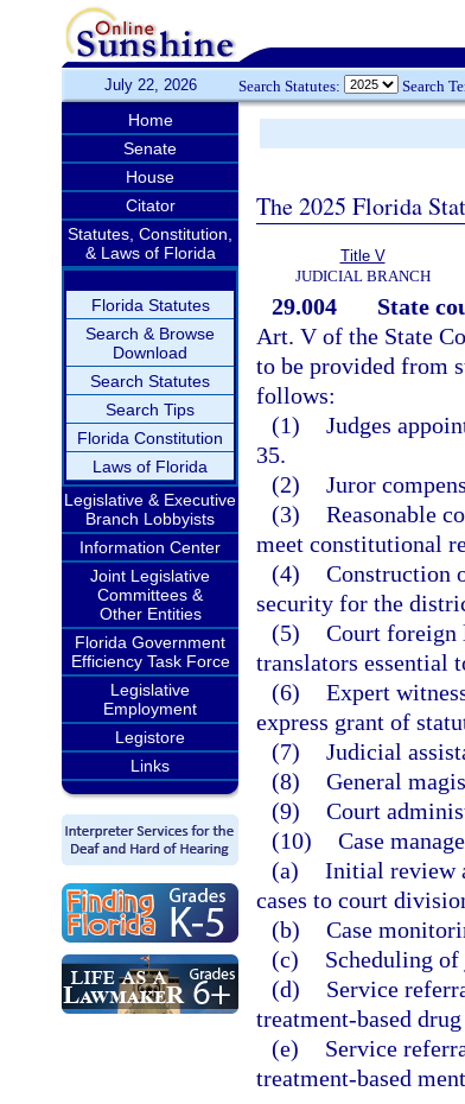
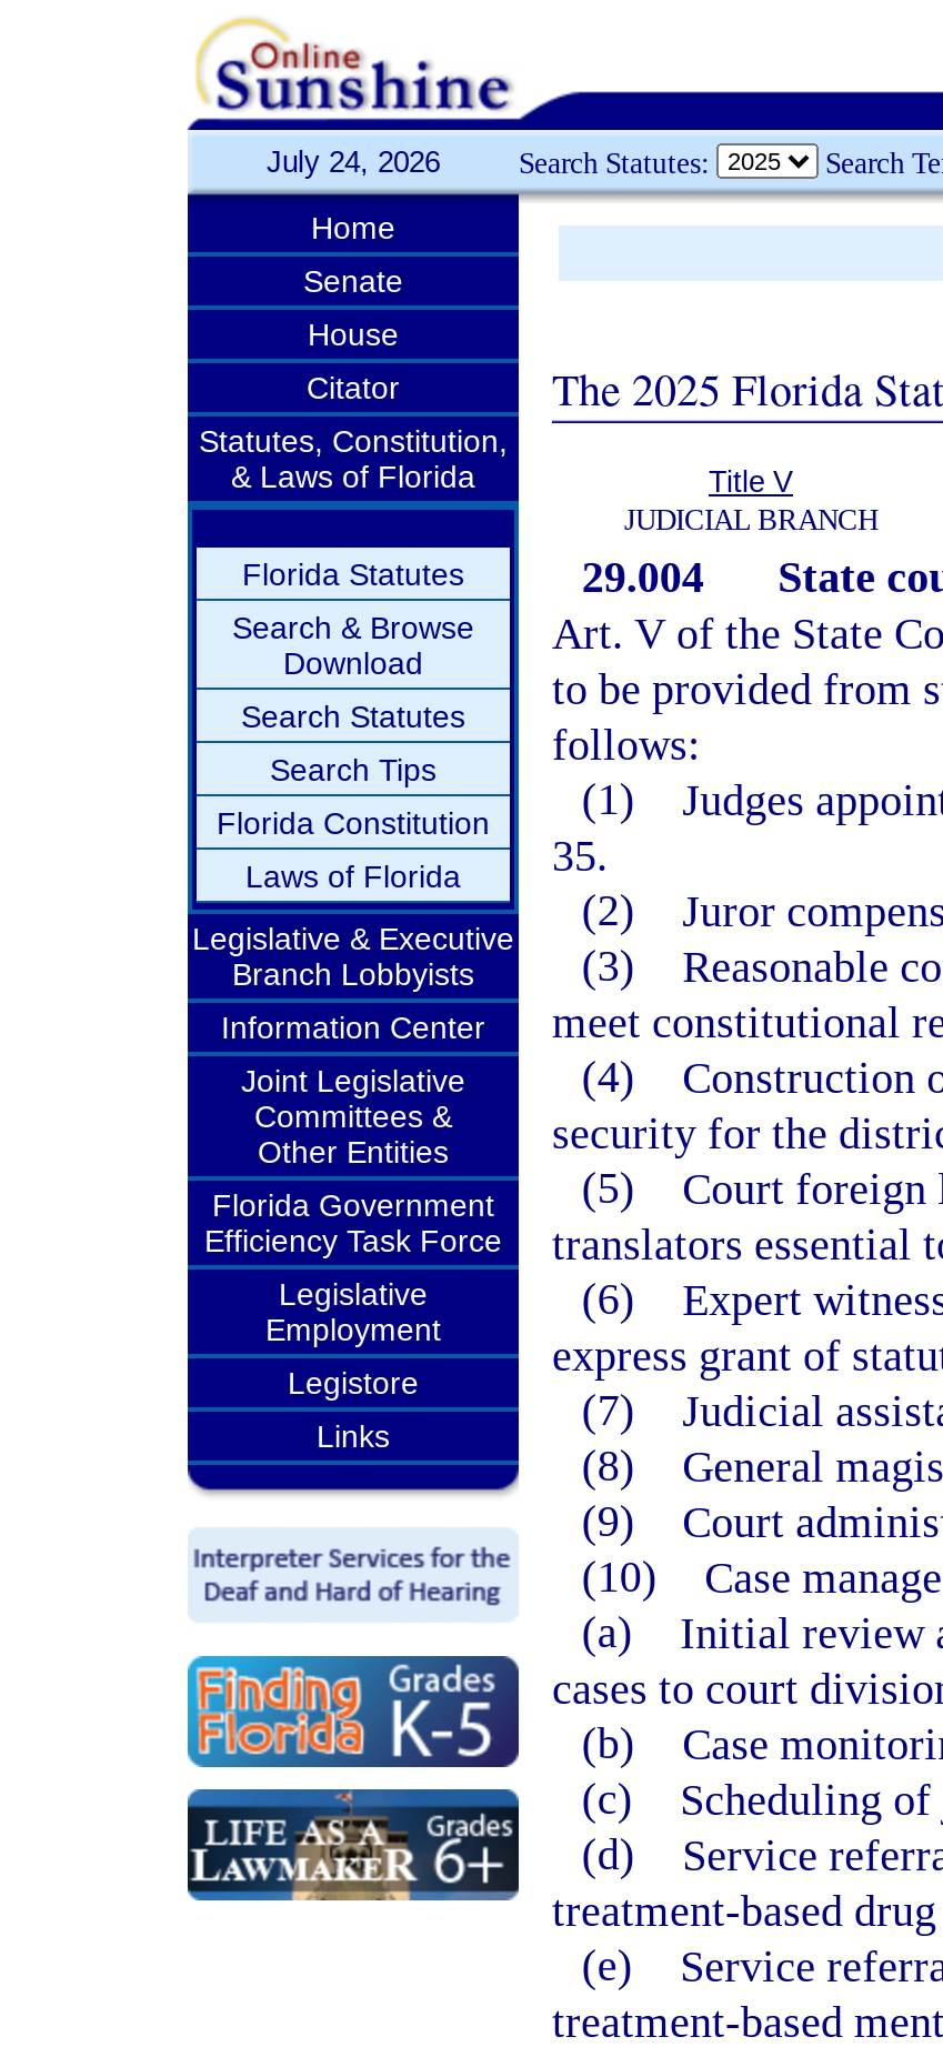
- July 22, 2026
+ July 24, 2026
